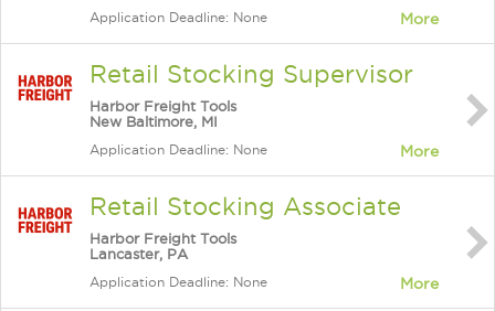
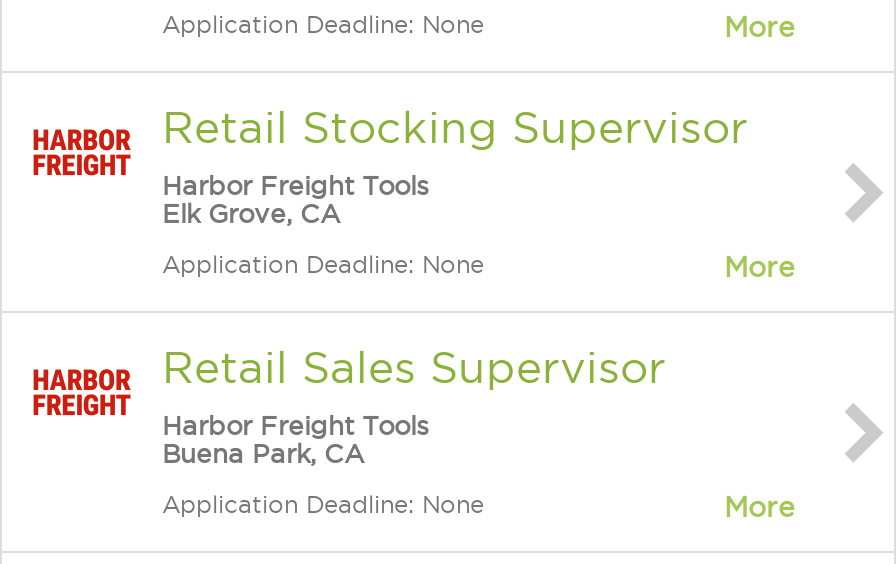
- New Baltimore, MI
+ Elk Grove, CA

- Retail Stocking Associate
+ Retail Sales Supervisor

- Lancaster, PA
+ Buena Park, CA
